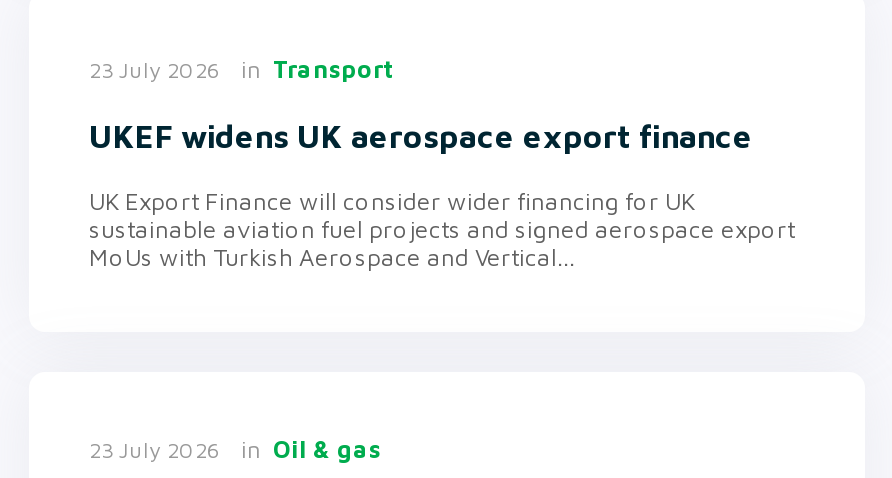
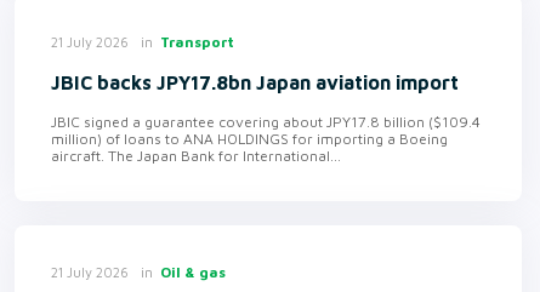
- 23 July 2026 in Transport
+ 21 July 2026 in Transport

- UKEF widens UK aerospace export finance
+ JBIC backs JPY17.8bn Japan aviation import

- UK Export Finance will consider wider financing for UK
- sustainable aviation fuel projects and signed aerospace export
- MoUs with Turkish Aerospace and Vertical...
+ JBIC signed a guarantee covering about JPY17.8 billion ($109.4
+ million) of loans to ANA HOLDINGS for importing a Boeing
+ aircraft. The Japan Bank for International...

- 23 July 2026 in Oil & gas
+ 21 July 2026 in Oil & gas
